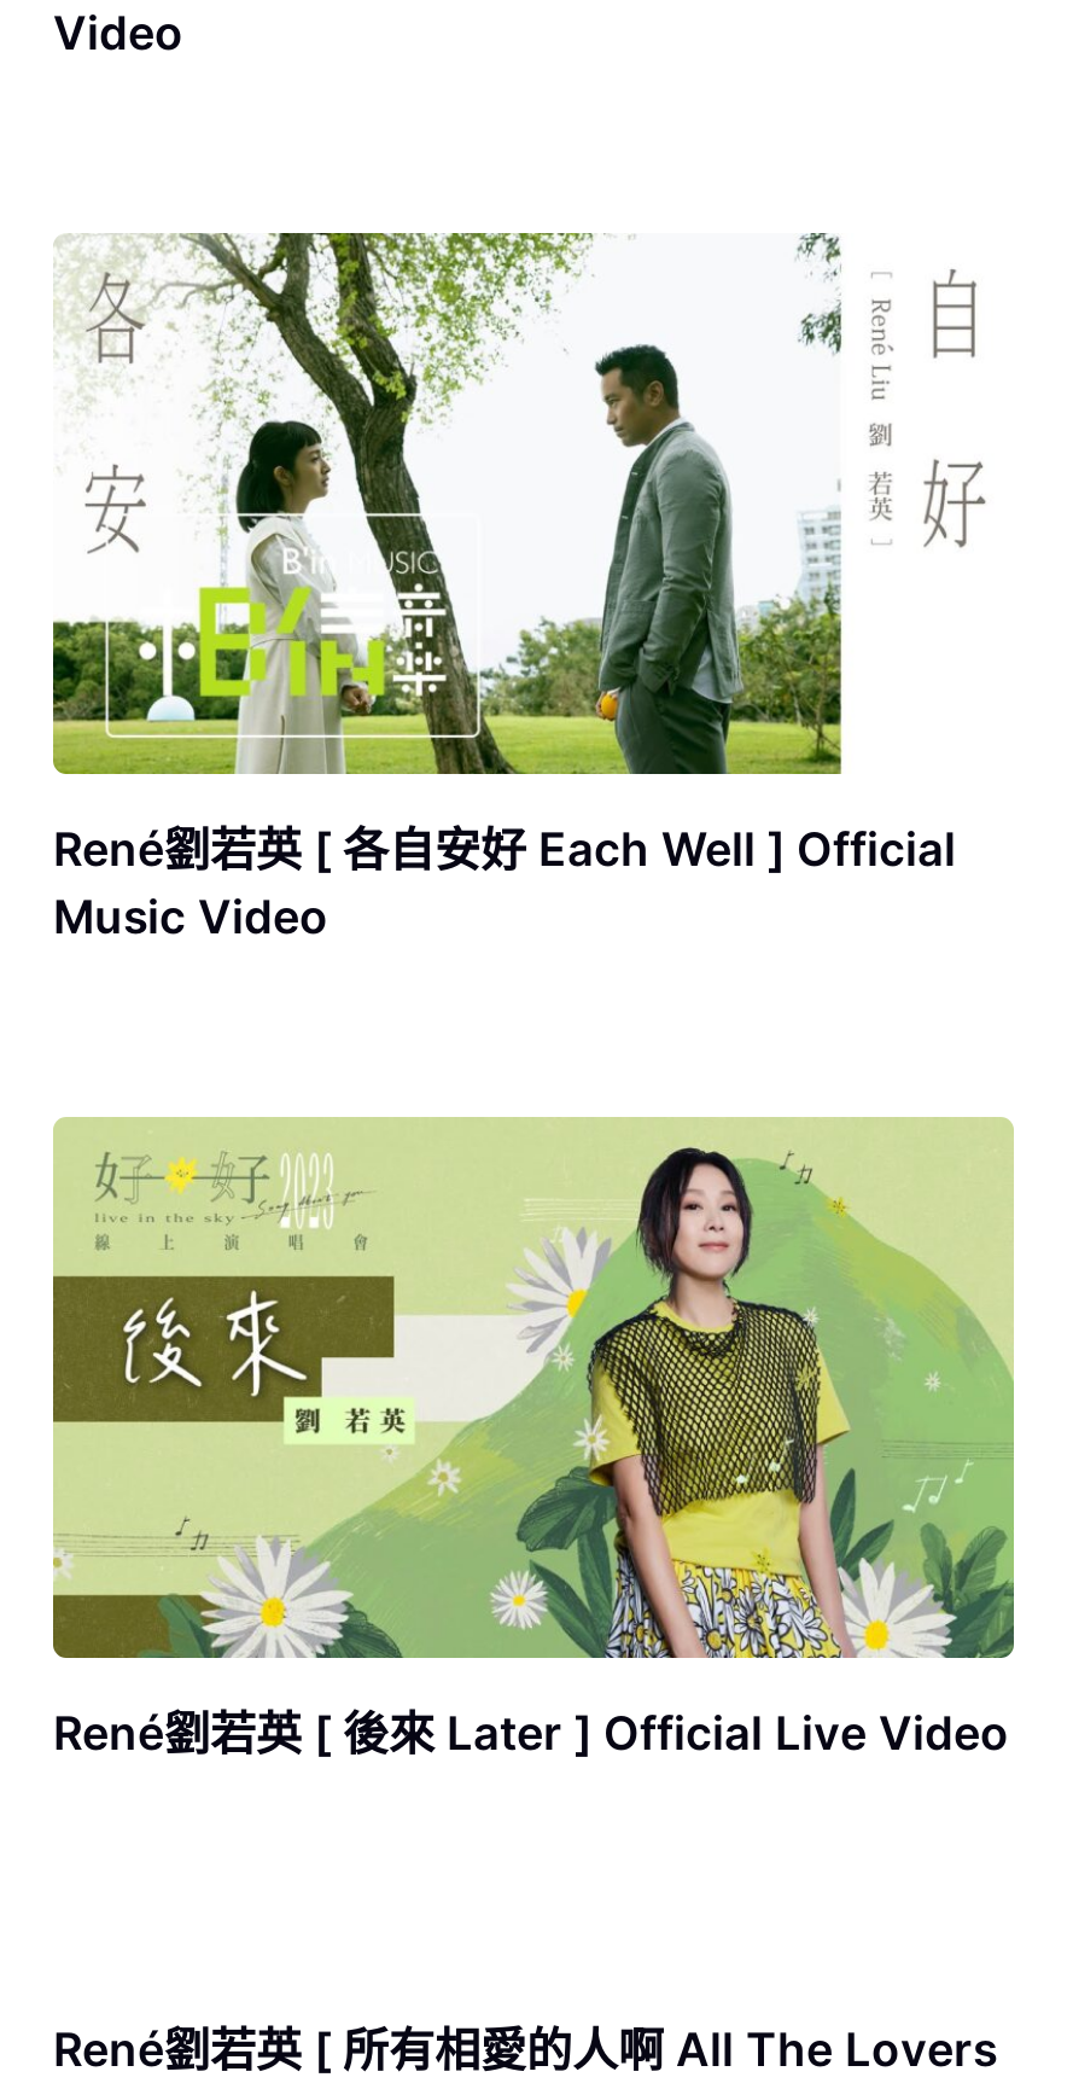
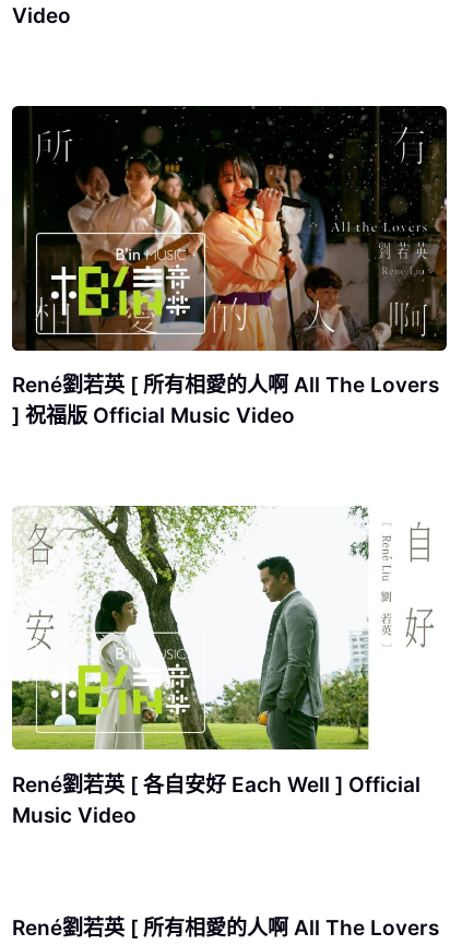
+ [image]
+ René劉若英 [ 所有相愛的人啊 All The Lovers
+ ] 祝福版 Official Music Video

moved down: [image] | René劉若英 [ 各自安好 Each Well ] Official | Music Video

- [image]
- René劉若英 [ 後來 Later ] Official Live Video
